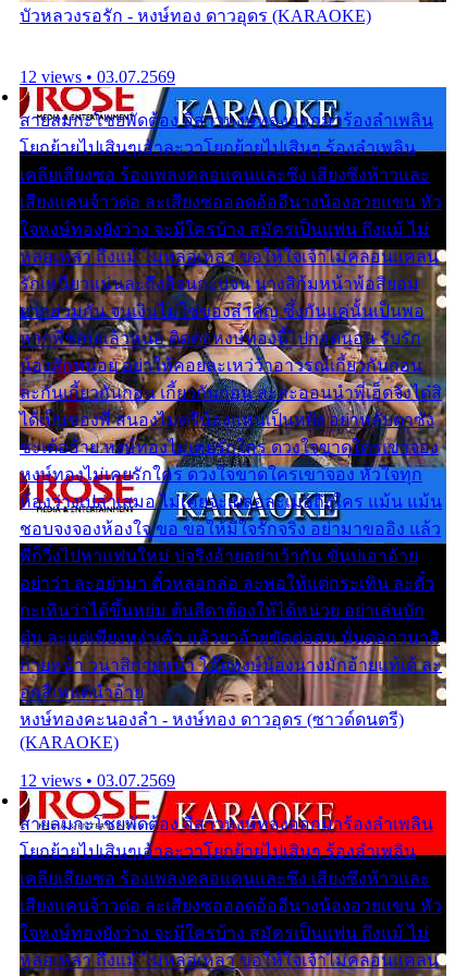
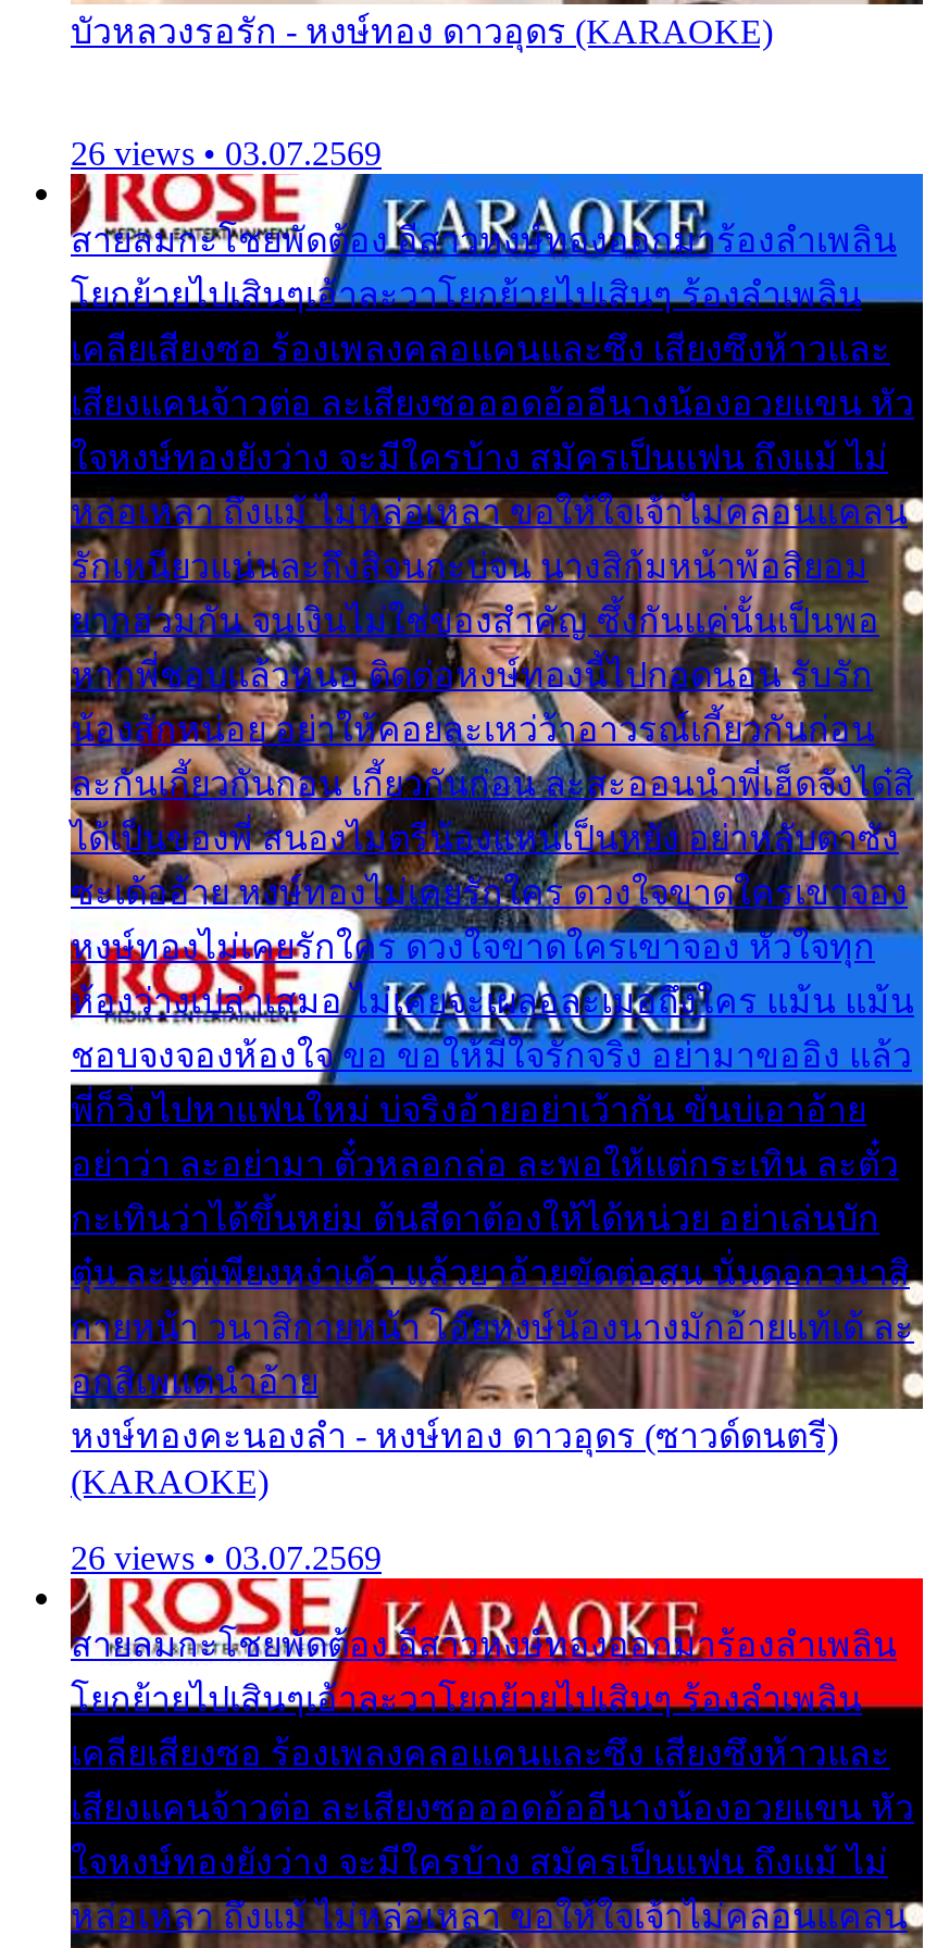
- 12 views • 03.07.2569
+ 26 views • 03.07.2569

- 12 views • 03.07.2569
+ 26 views • 03.07.2569
